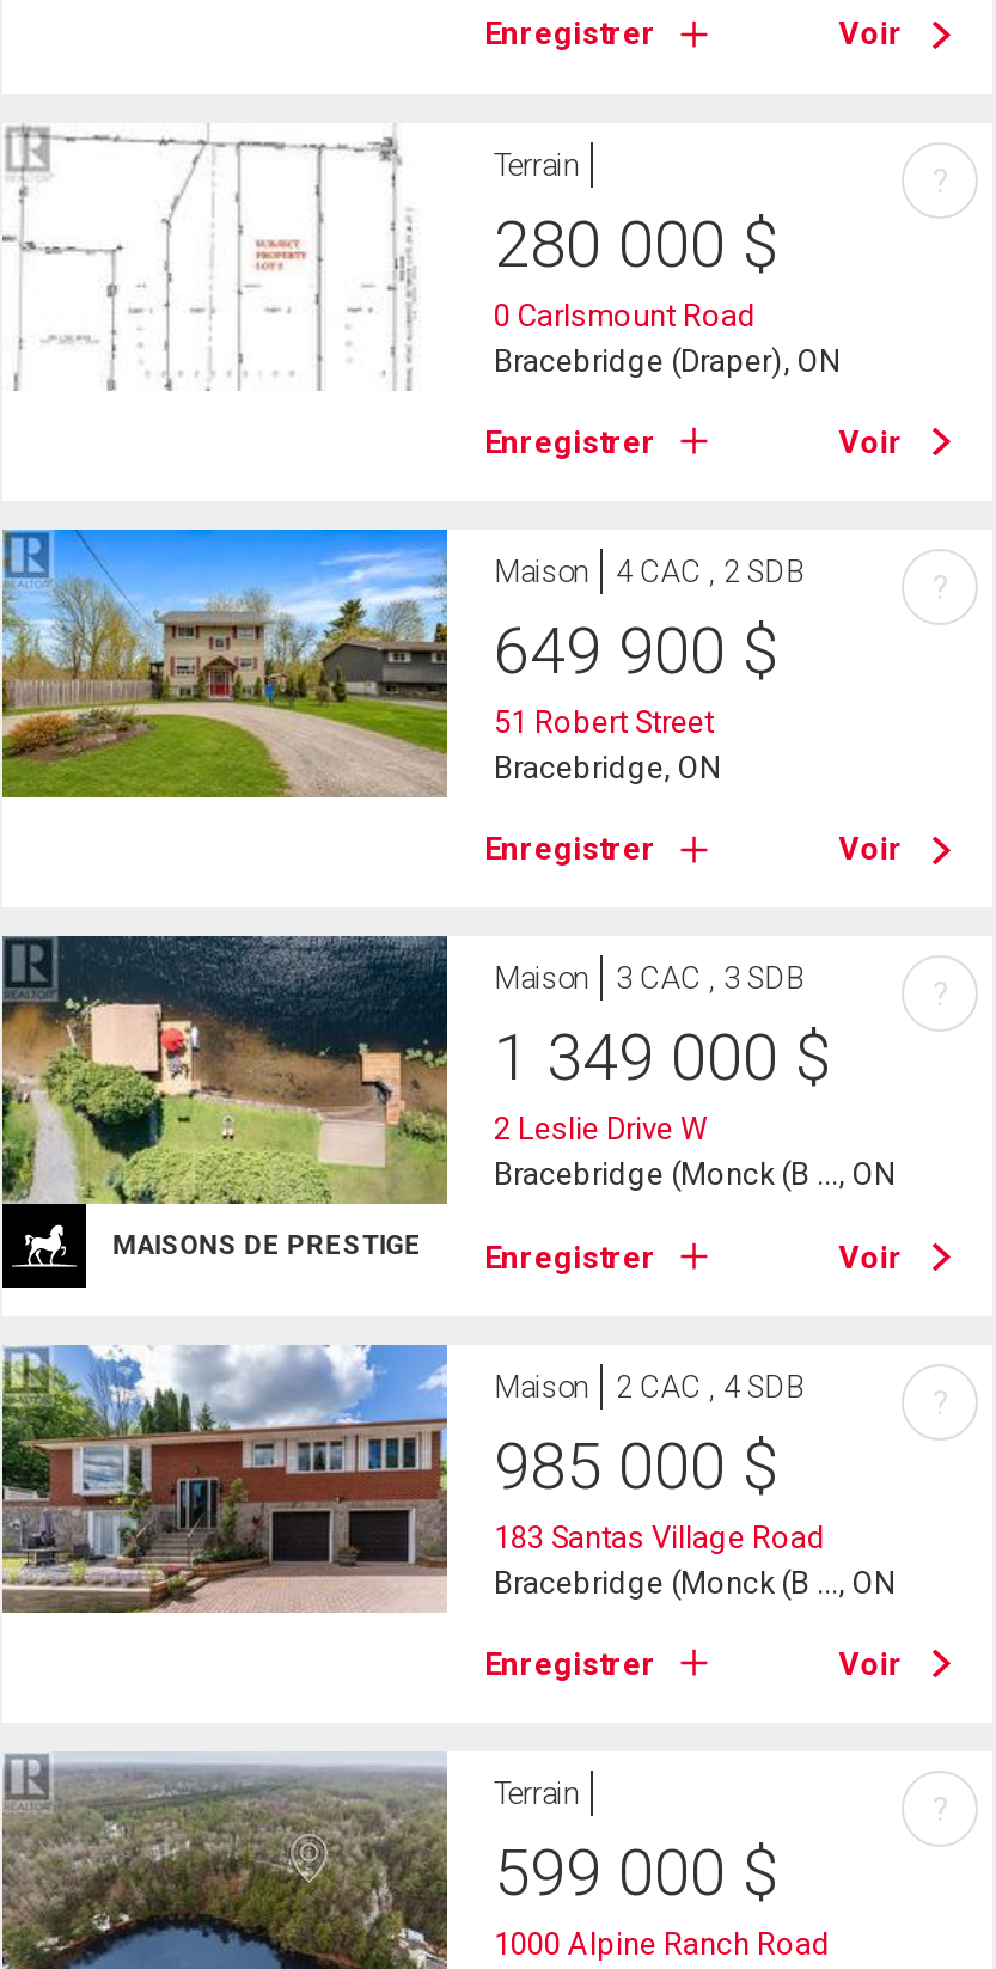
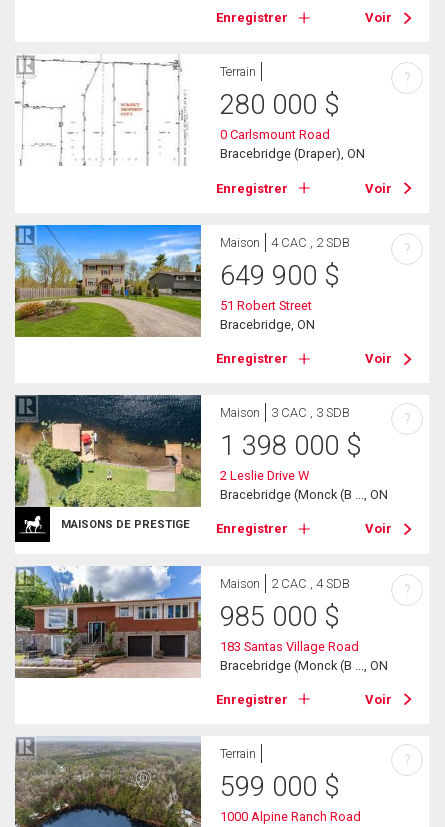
- 1 349 000 $
+ 1 398 000 $
